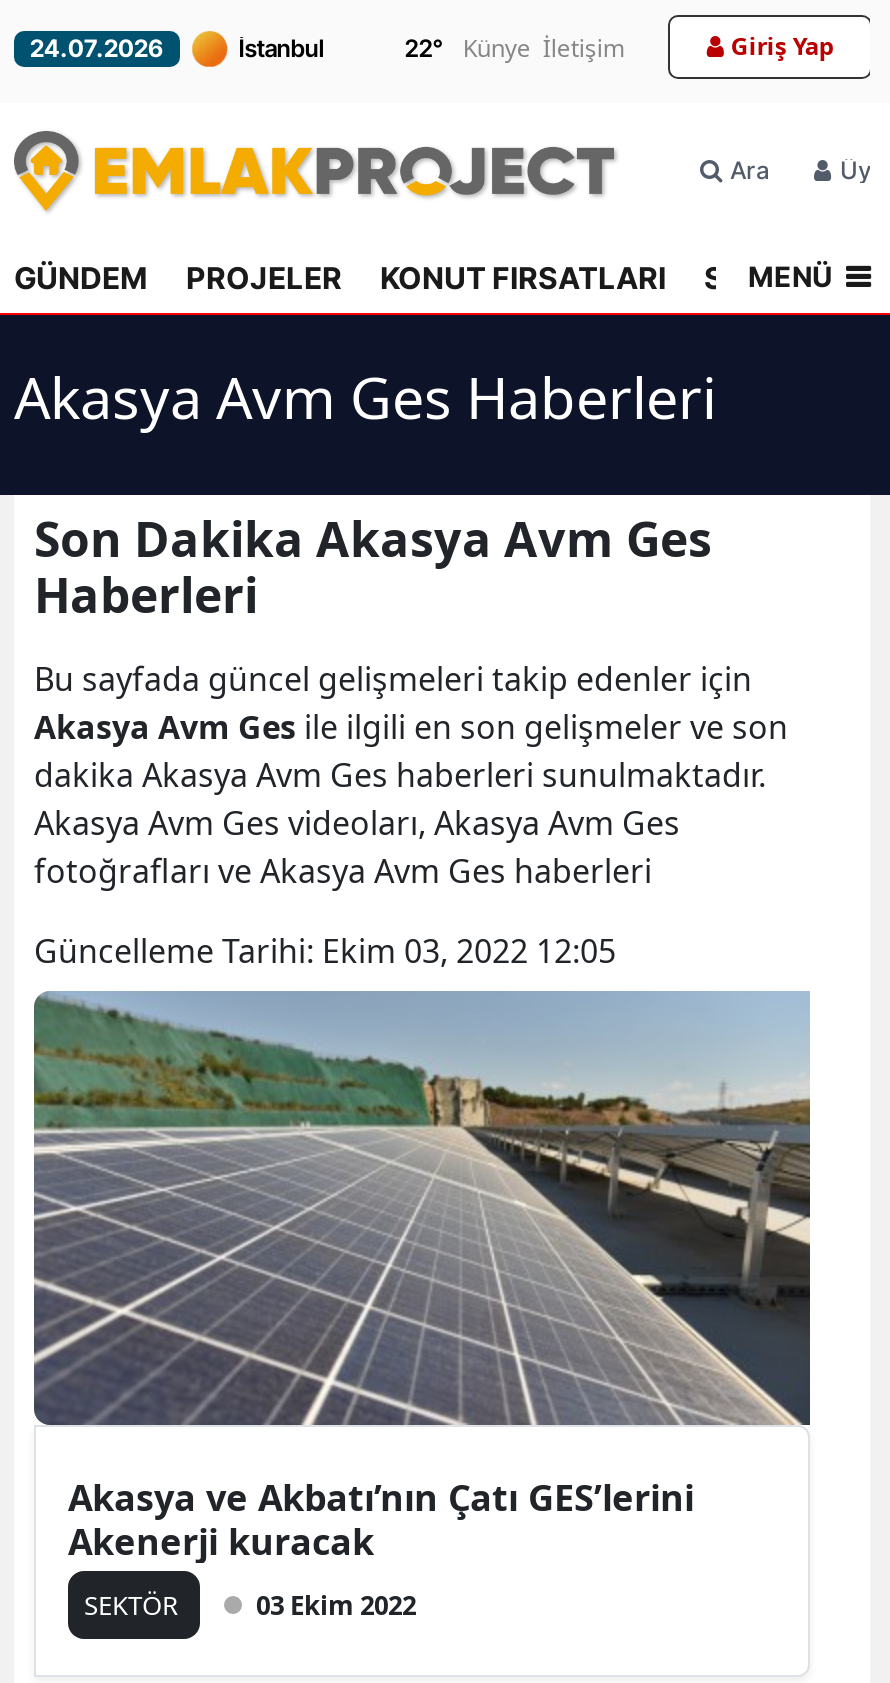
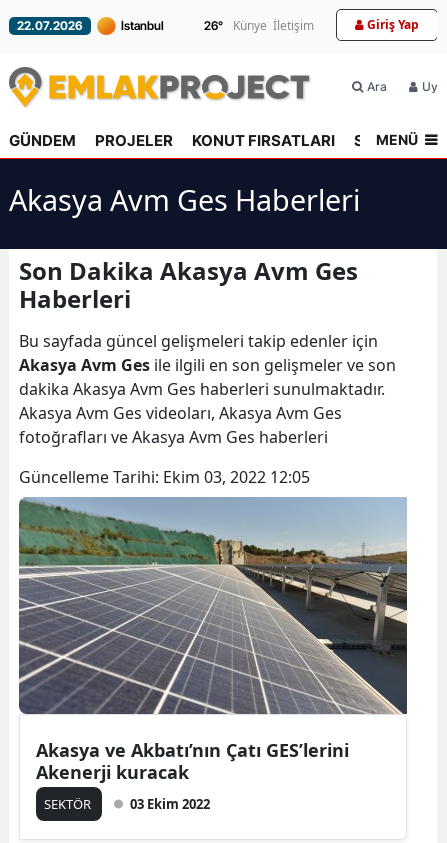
- 24.07.2026
+ 22.07.2026

- 22° Künye İletişim
+ 26° Künye İletişim
